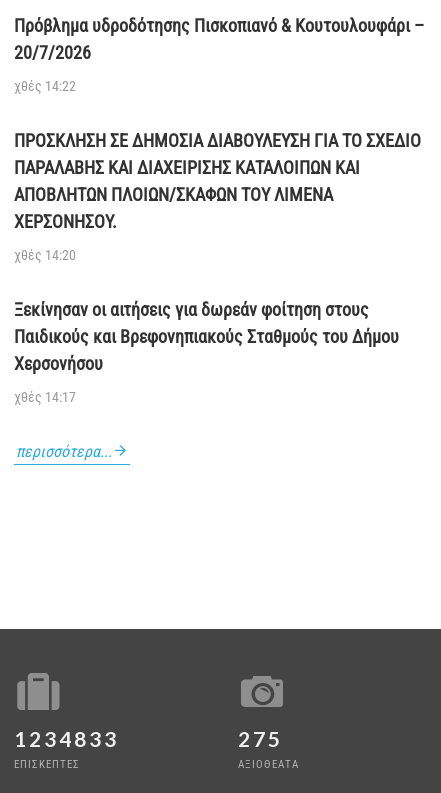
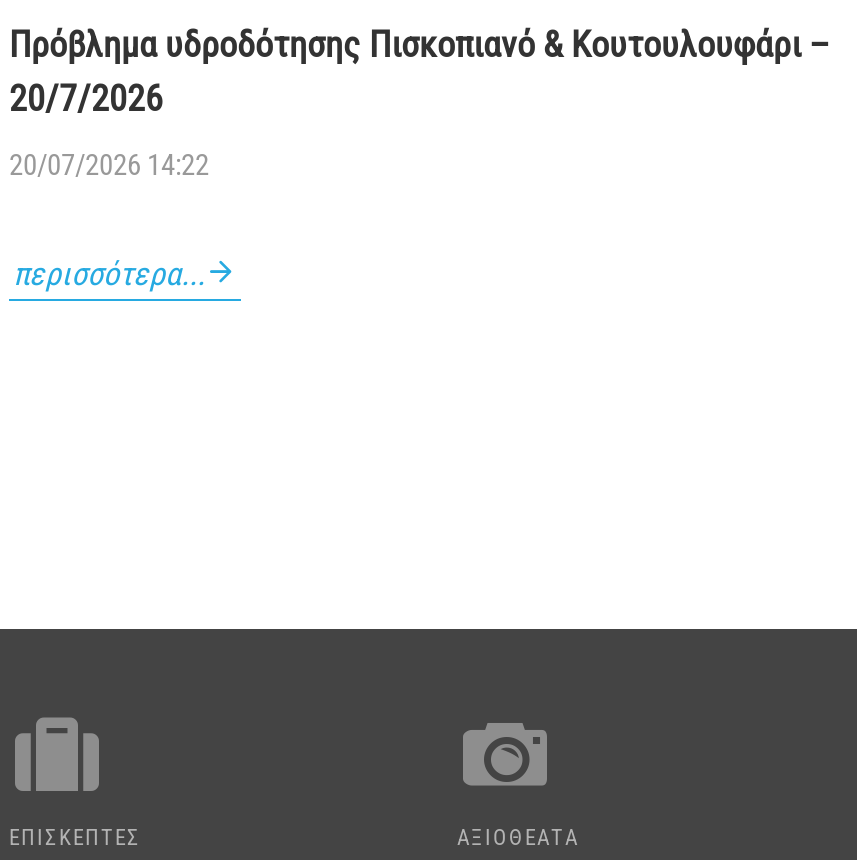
- χθές 14:22
- ΠΡΟΣΚΛΗΣΗ ΣΕ ΔΗΜΟΣΙΑ ΔΙΑΒΟΥΛΕΥΣΗ ΓΙΑ TO ΣΧΕΔΙΟ
- ΠΑΡΑΛΑΒΗΣ ΚΑΙ ΔΙΑΧΕΙΡΙΣΗΣ ΚΑΤΑΛΟΙΠΩΝ ΚΑΙ
- ΑΠΟΒΛΗΤΩΝ ΠΛΟΙΩΝ/ΣΚΑΦΩΝ ΤΟΥ ΛΙΜΕΝΑ
- ΧΕΡΣΟΝΗΣΟΥ.
- χθές 14:20
- Ξεκίνησαν οι αιτήσεις για δωρεάν φοίτηση στους
- Παιδικούς και Βρεφονηπιακούς Σταθμούς του Δήμου
- Χερσονήσου
- χθές 14:17
+ 20/07/2026 14:22

- 1234833

- 275
